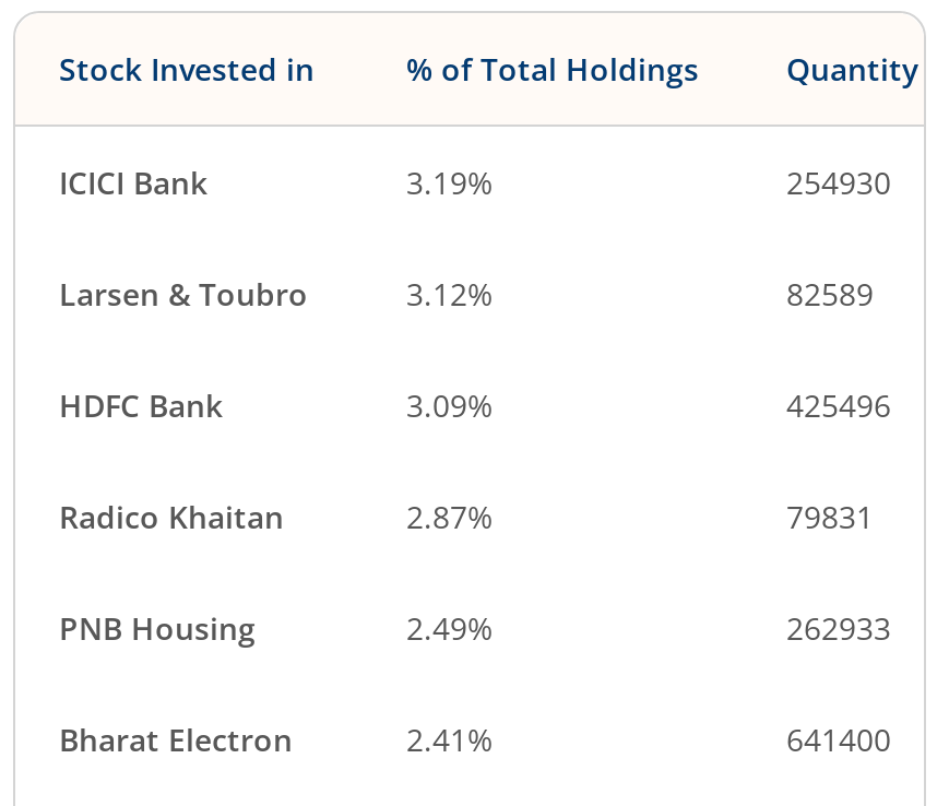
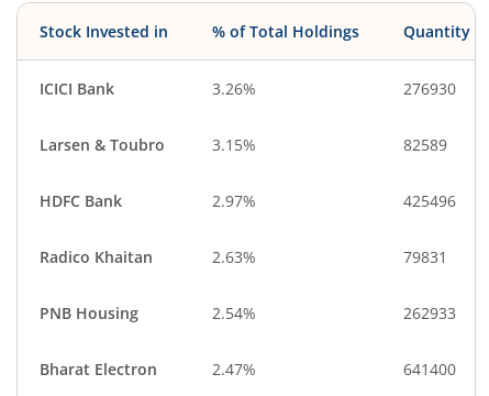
- 3.19%
+ 3.26%

- 254930
+ 276930

- 3.12%
+ 3.15%

- 3.09%
+ 2.97%

- 2.87%
+ 2.63%

- 2.49%
+ 2.54%

- 2.41%
+ 2.47%
